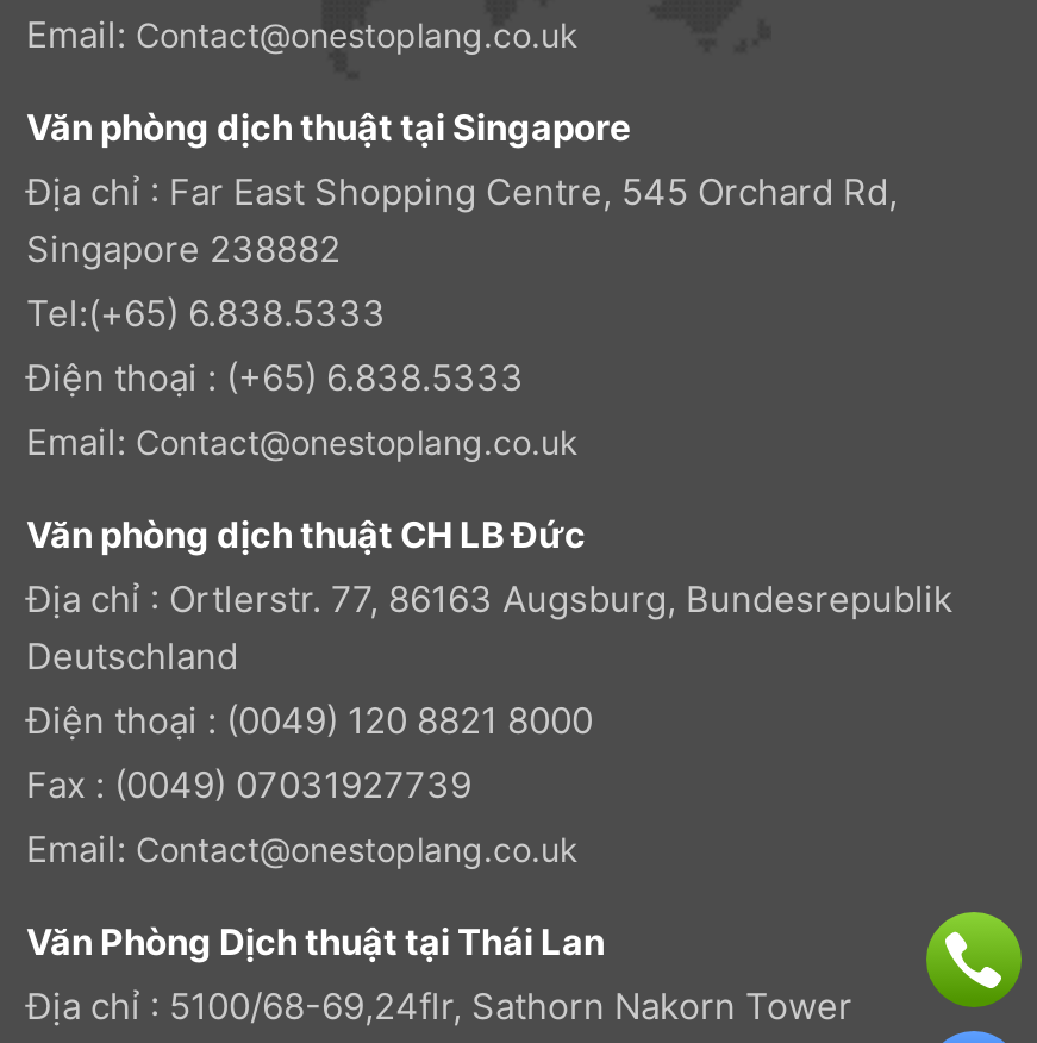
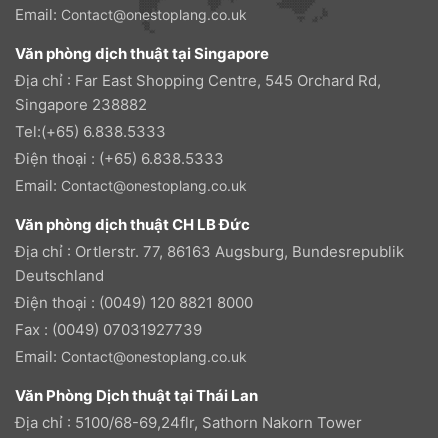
- [image]
